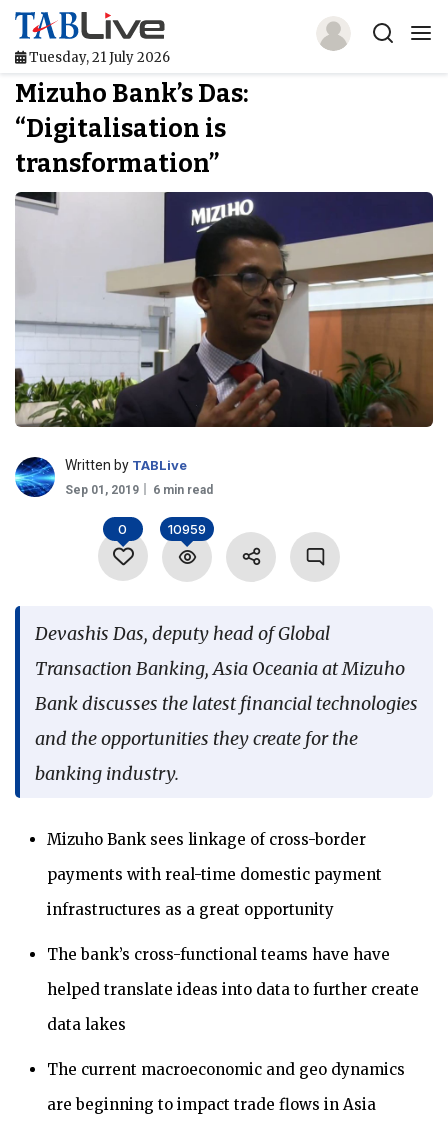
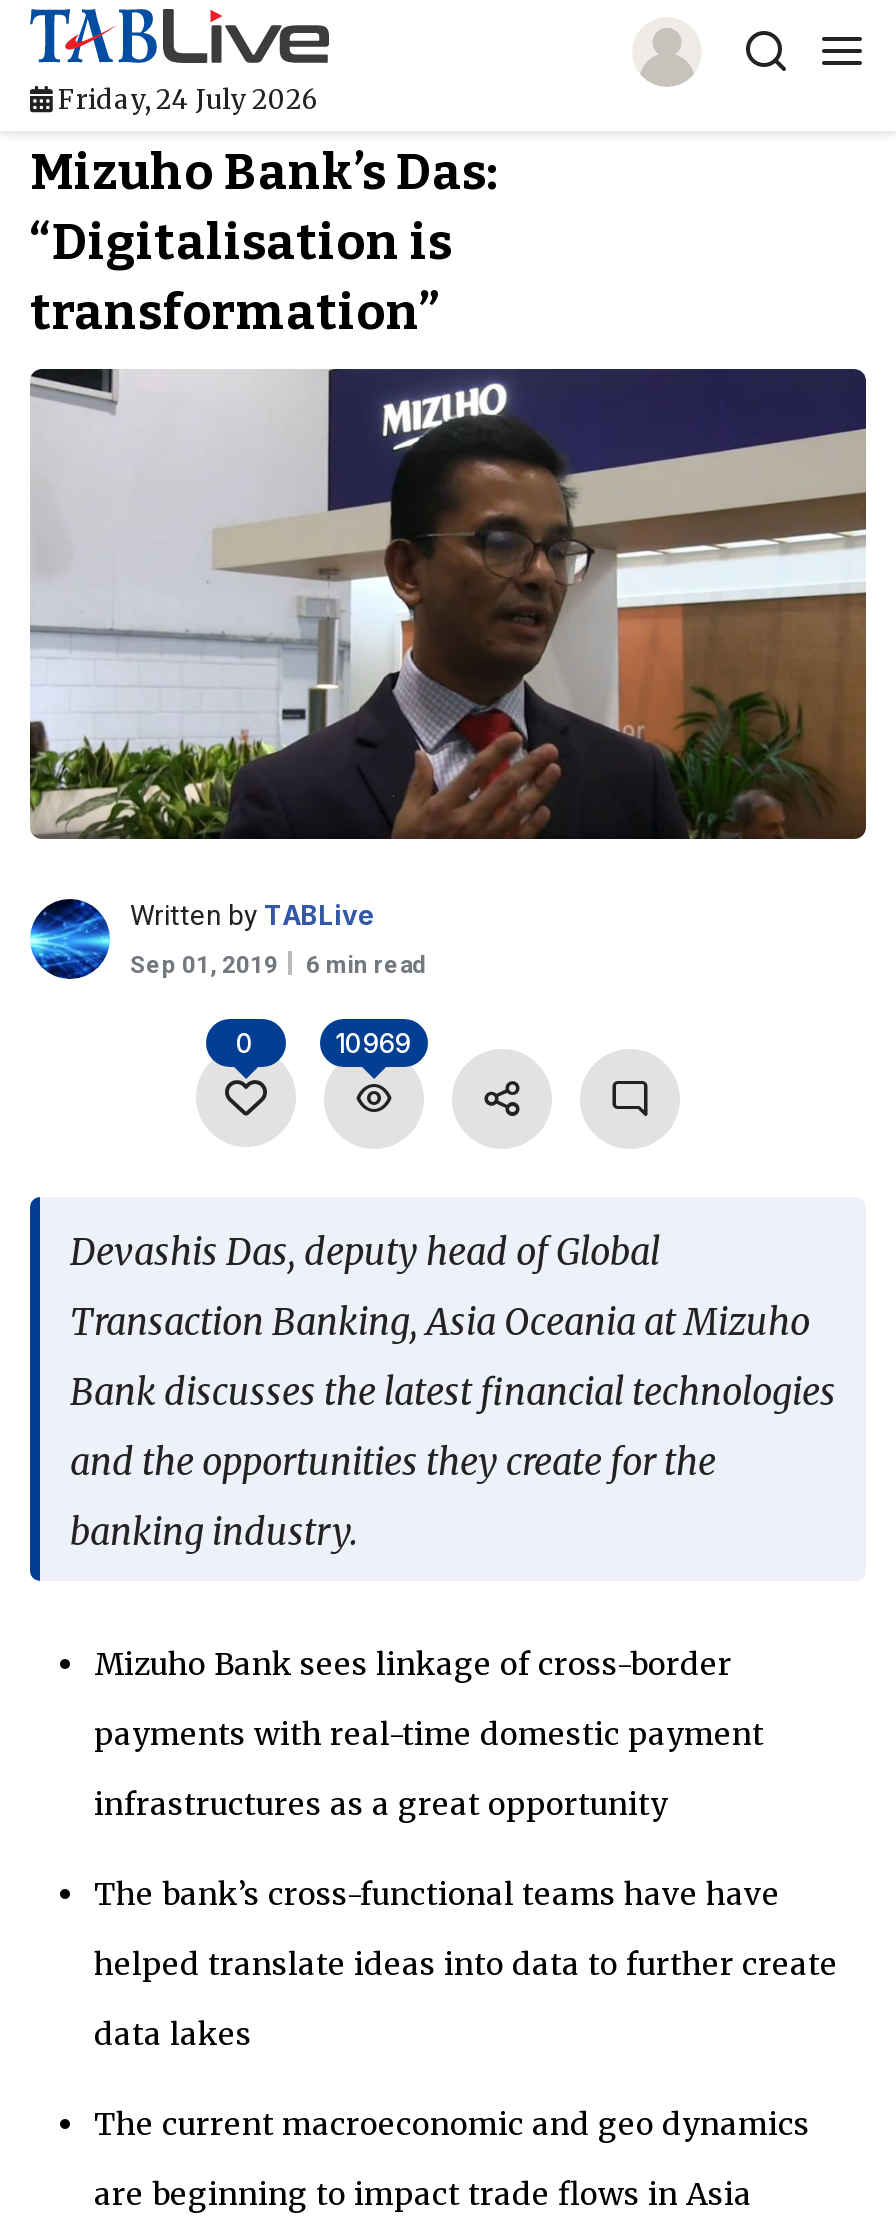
- Tuesday, 21 July 2026
+ Friday, 24 July 2026

- 10959
+ 10969
